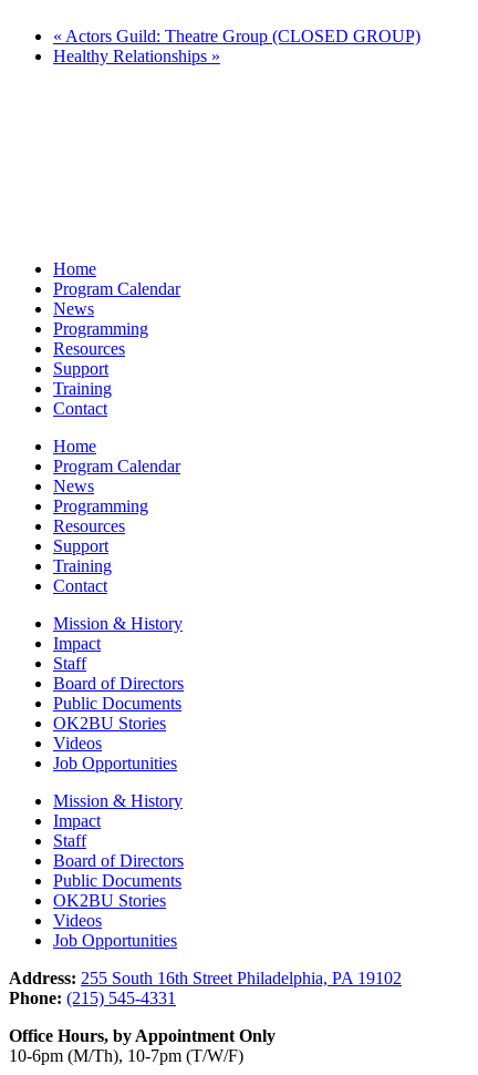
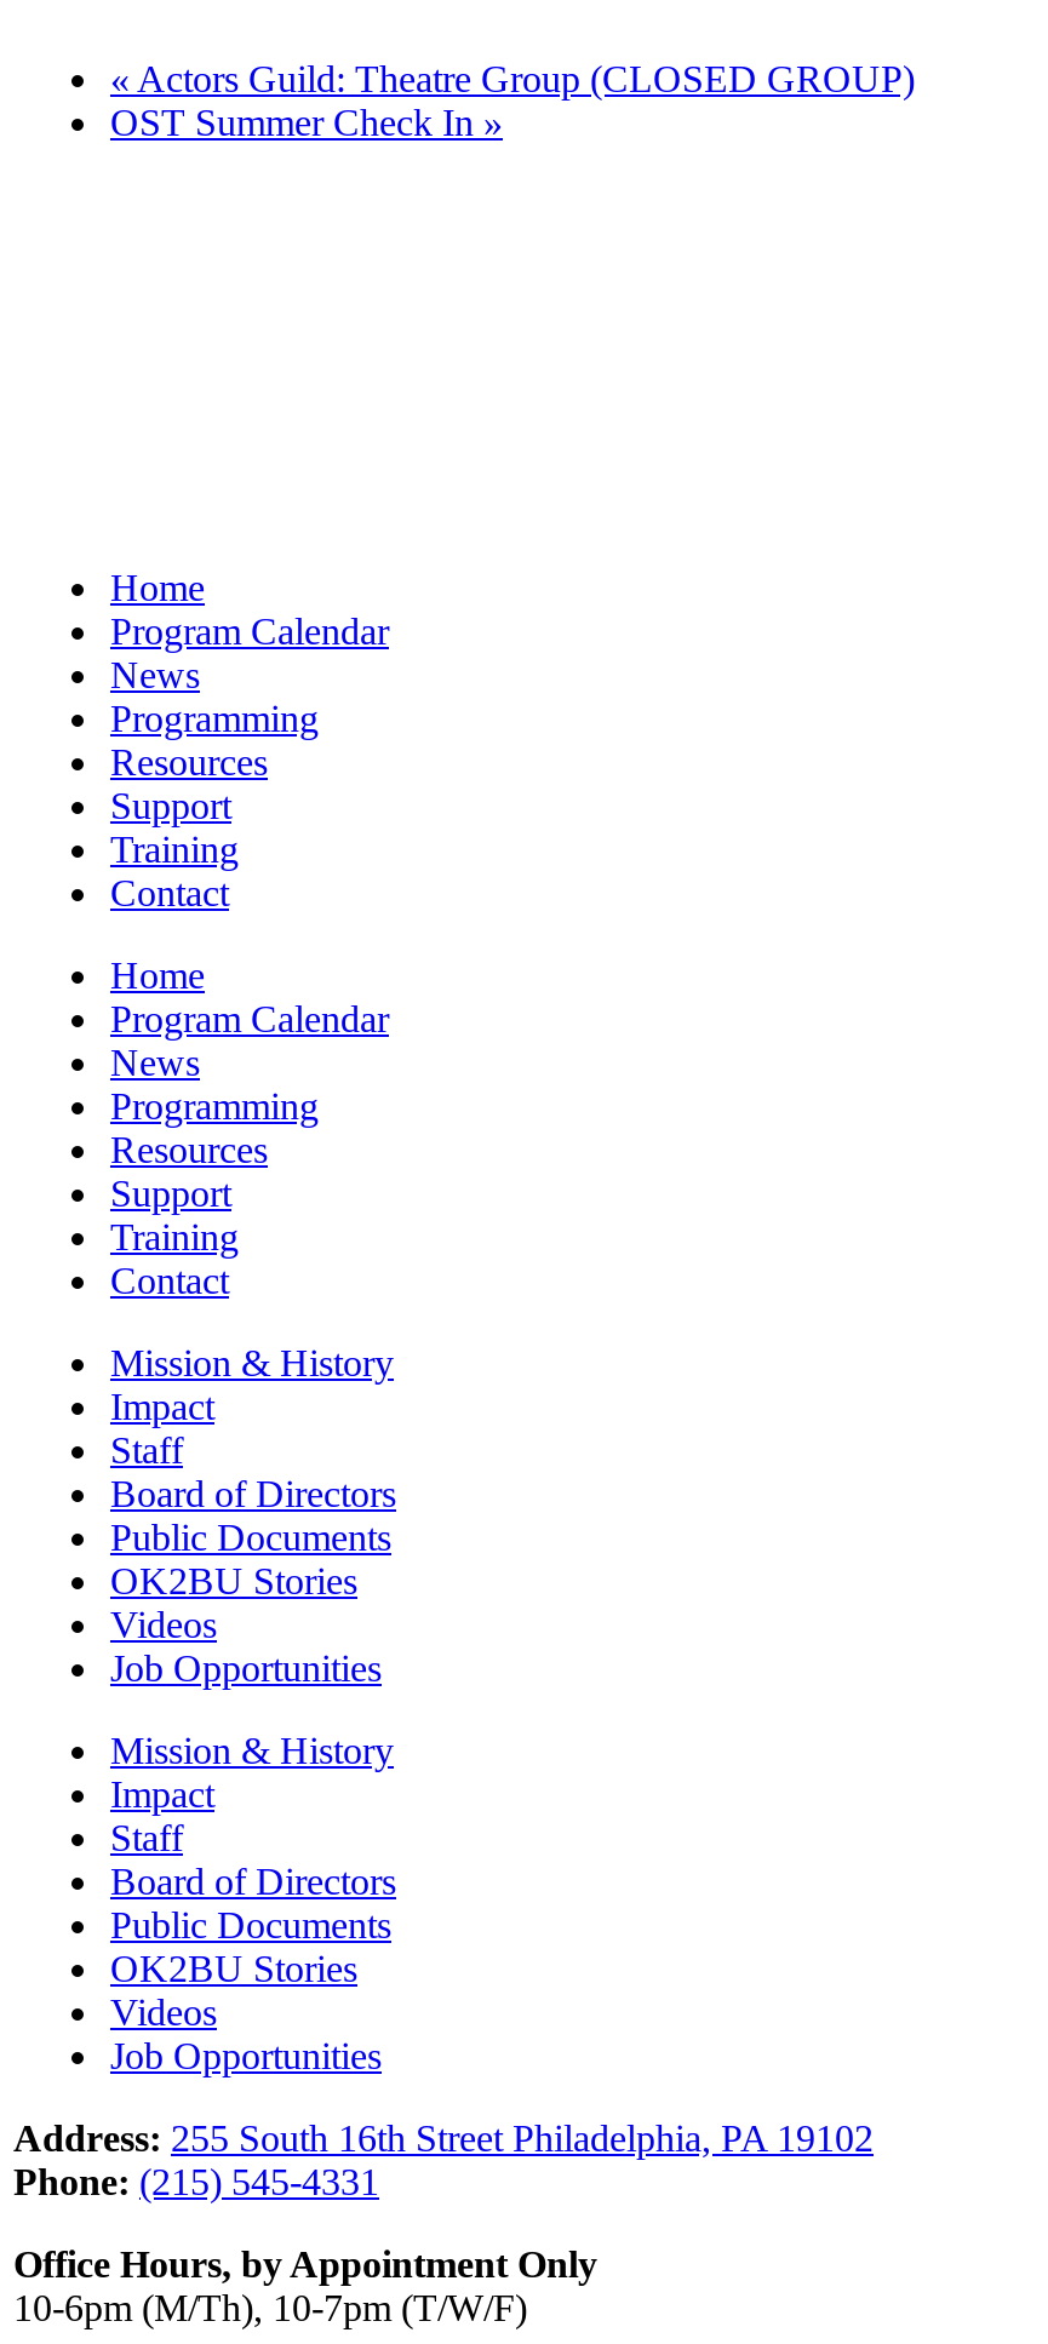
- Healthy Relationships»
+ OST Summer Check In»
